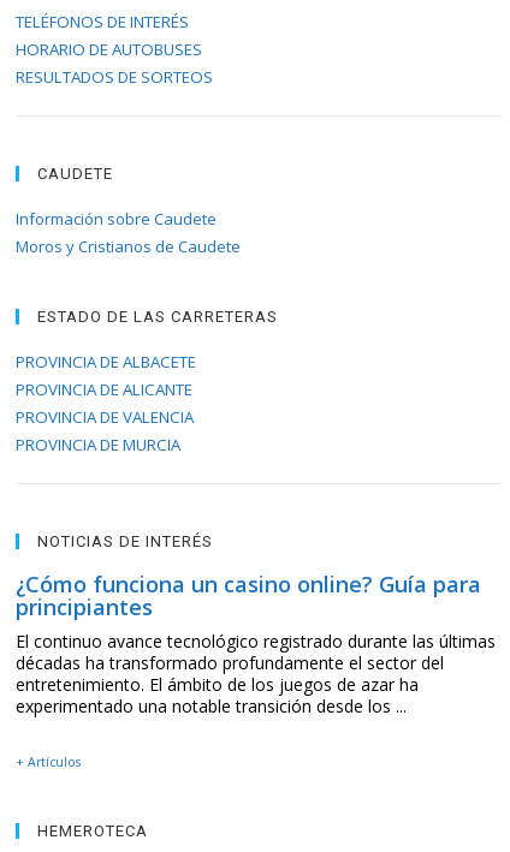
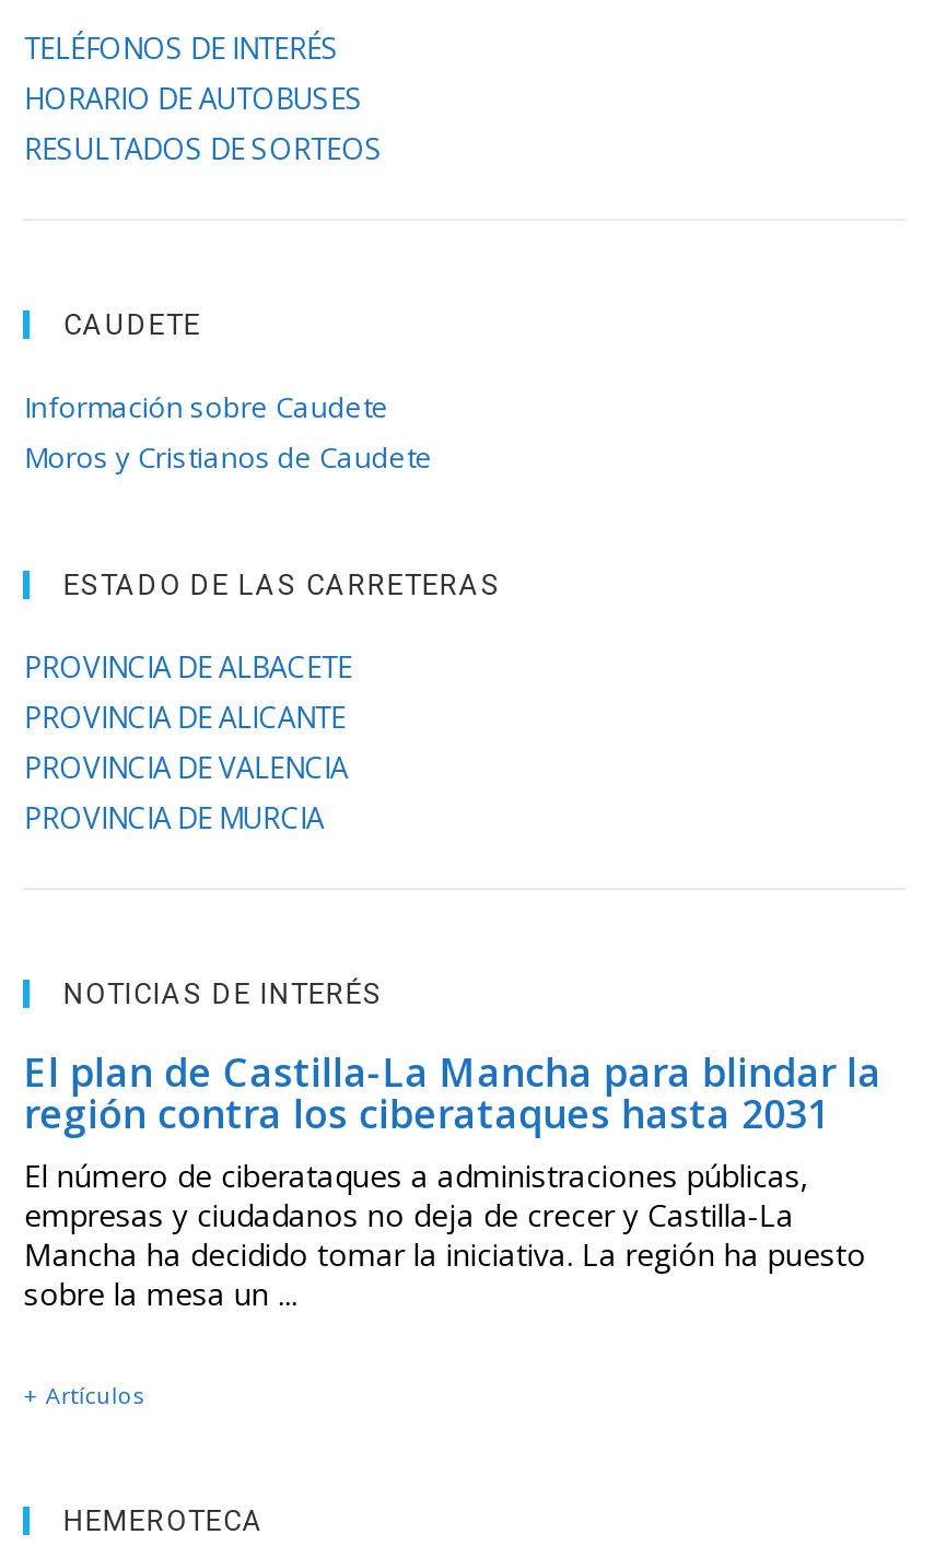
- ¿Cómo funciona un casino online? Guía para
- principiantes
- El continuo avance tecnológico registrado durante las últimas
- décadas ha transformado profundamente el sector del
- entretenimiento. El ámbito de los juegos de azar ha
- experimentado una notable transición desde los ...
+ El plan de Castilla-La Mancha para blindar la
+ región contra los ciberataques hasta 2031
+ El número de ciberataques a administraciones públicas,
+ empresas y ciudadanos no deja de crecer y Castilla-La
+ Mancha ha decidido tomar la iniciativa. La región ha puesto
+ sobre la mesa un ...
